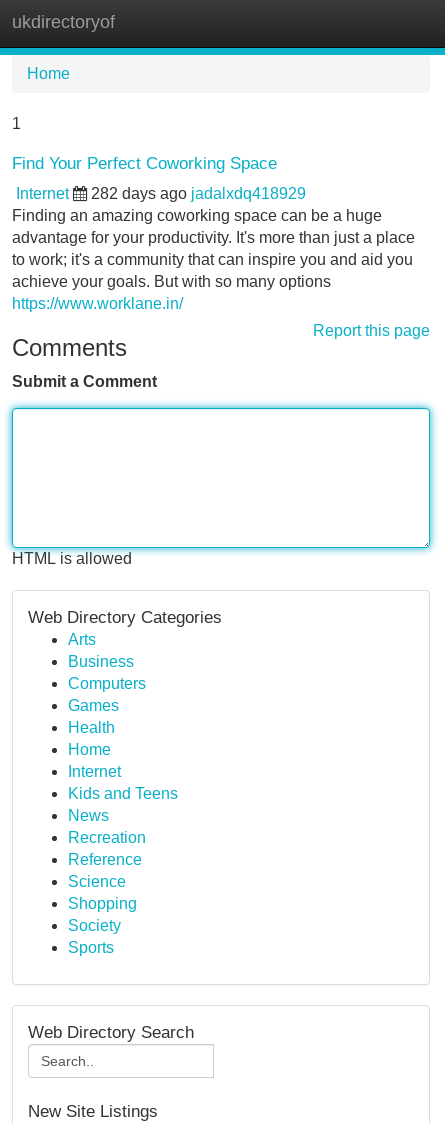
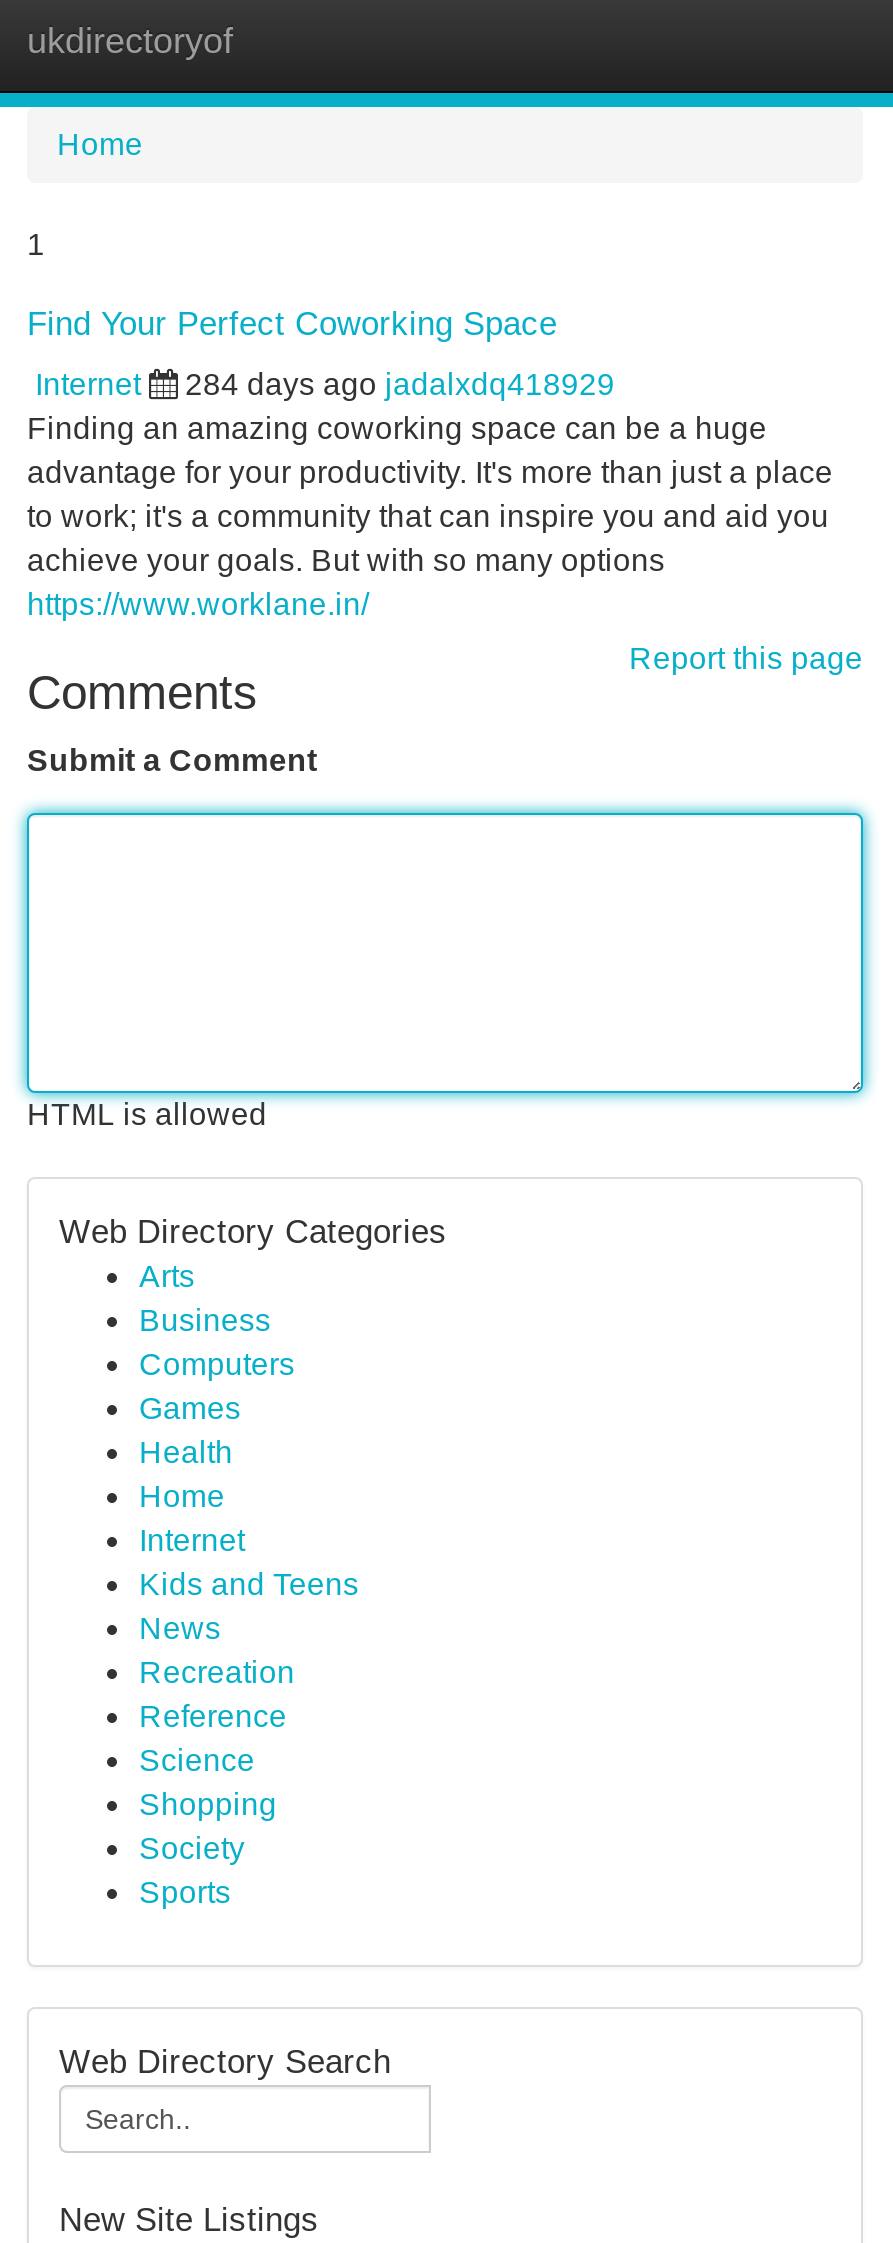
- 282 days ago jadalxdq418929
+ 284 days ago jadalxdq418929
